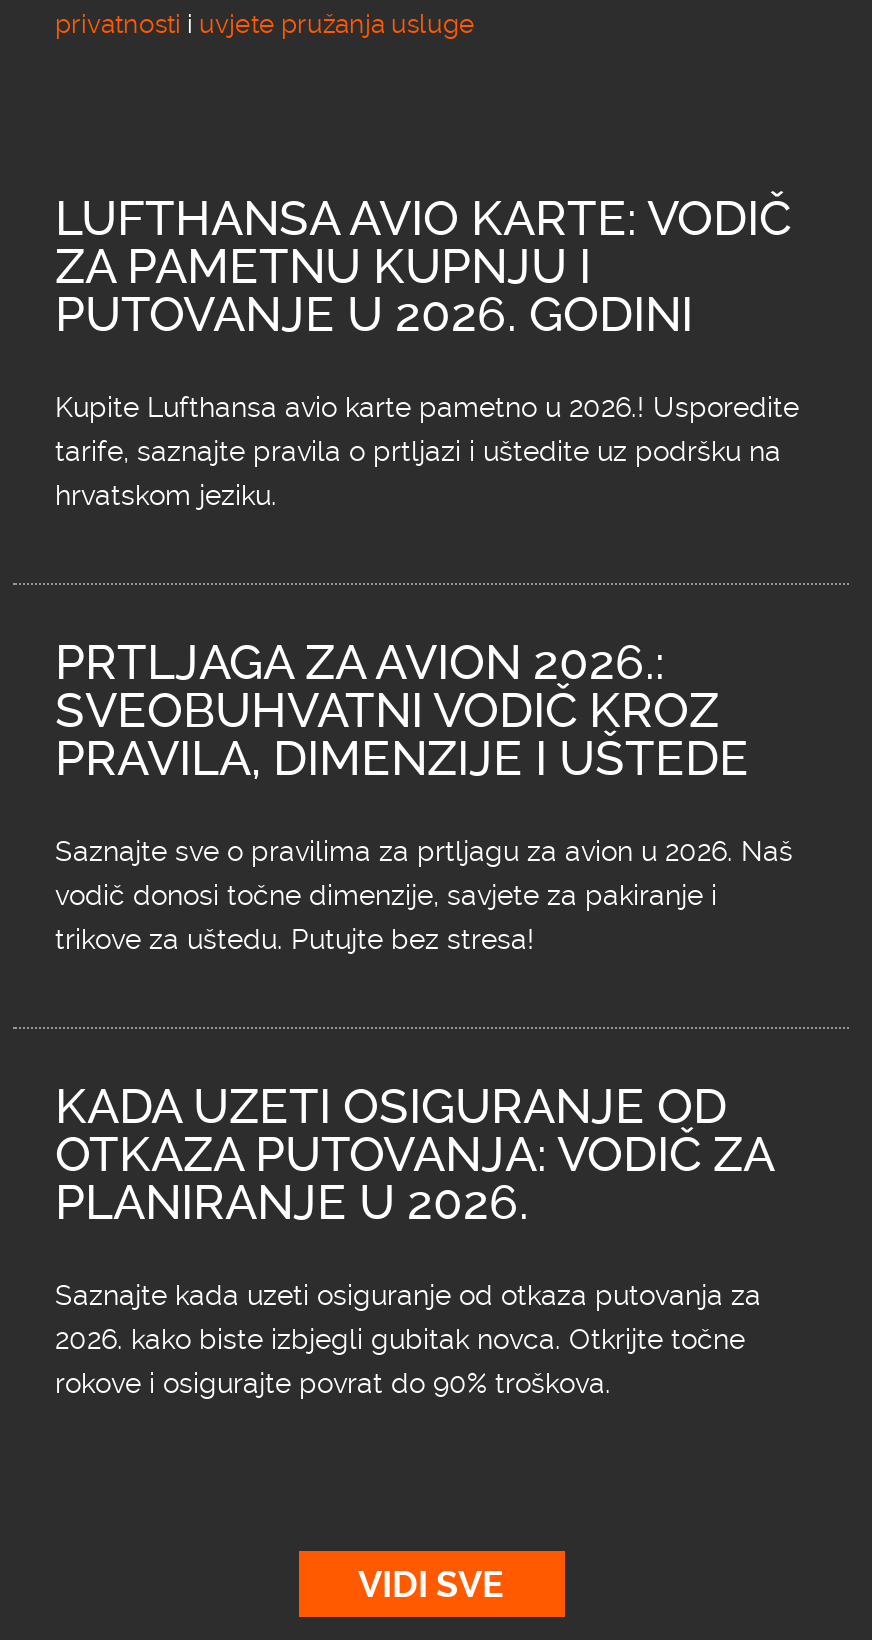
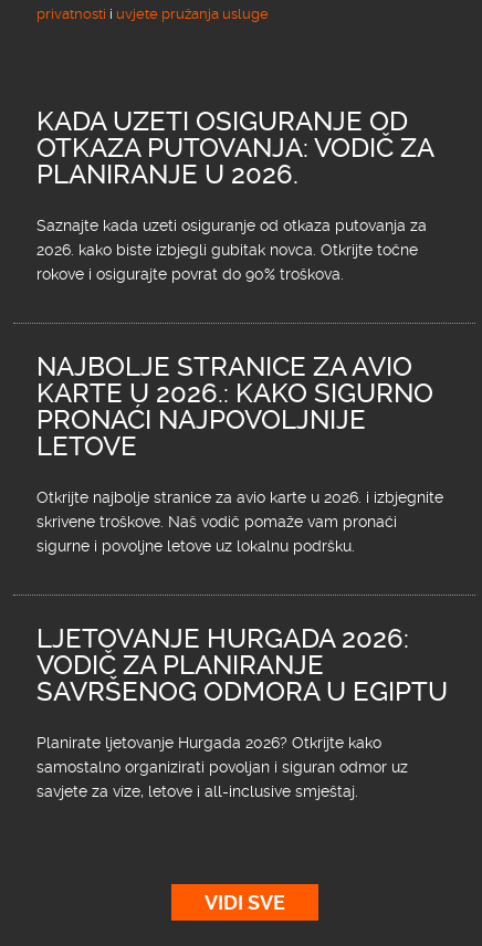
- LUFTHANSA AVIO KARTE: VODIČ
- ZA PAMETNU KUPNJU I
- PUTOVANJE U 2026. GODINI
- Kupite Lufthansa avio karte pametno u 2026.! Usporedite
- tarife, saznajte pravila o prtljazi i uštedite uz podršku na
- hrvatskom jeziku.
- PRTLJAGA ZA AVION 2026.:
- SVEOBUHVATNI VODIČ KROZ
- PRAVILA, DIMENZIJE I UŠTEDE
- Saznajte sve o pravilima za prtljagu za avion u 2026. Naš
- vodič donosi točne dimenzije, savjete za pakiranje i
- trikove za uštedu. Putujte bez stresa!

moved up: KADA UZETI OSIGURANJE OD | OTKAZA PUTOVANJA: VODIČ ZA | PLANIRANJE U 2026. | Saznajte kada uzeti osiguranje od otkaza putovanja za | 2026. kako biste izbjegli gubitak novca. Otkrijte točne | rokove i osigurajte povrat do 90% troškova.

+ NAJBOLJE STRANICE ZA AVIO
+ KARTE U 2026.: KAKO SIGURNO
+ PRONAĆI NAJPOVOLJNIJE
+ LETOVE
+ Otkrijte najbolje stranice za avio karte u 2026. i izbjegnite
+ skrivene troškove. Naš vodič pomaže vam pronaći
+ sigurne i povoljne letove uz lokalnu podršku.
+ LJETOVANJE HURGADA 2026:
+ VODIČ ZA PLANIRANJE
+ SAVRŠENOG ODMORA U EGIPTU
+ Planirate ljetovanje Hurgada 2026? Otkrijte kako
+ samostalno organizirati povoljan i siguran odmor uz
+ savjete za vize, letove i all-inclusive smještaj.
